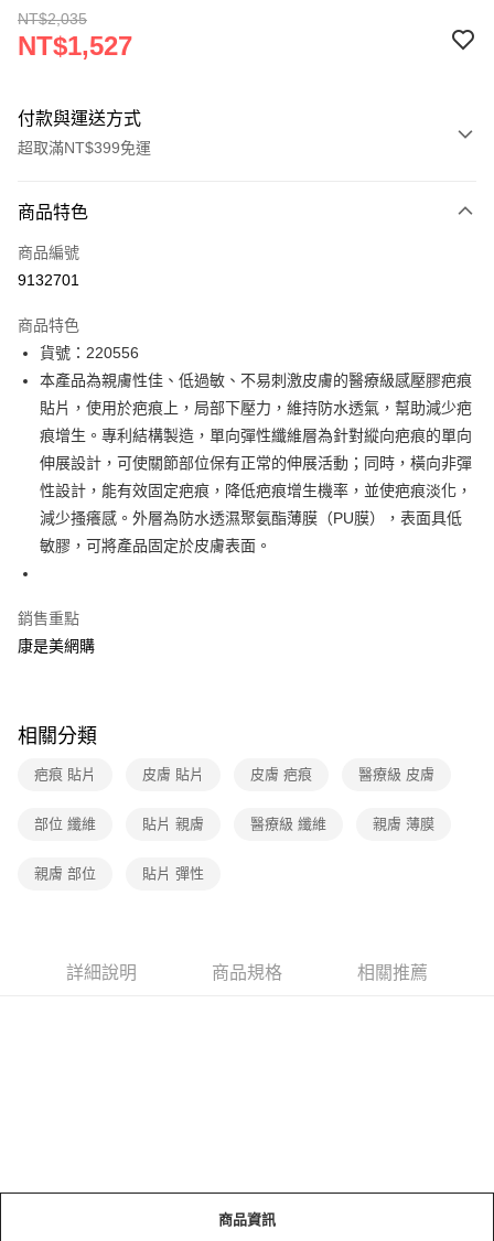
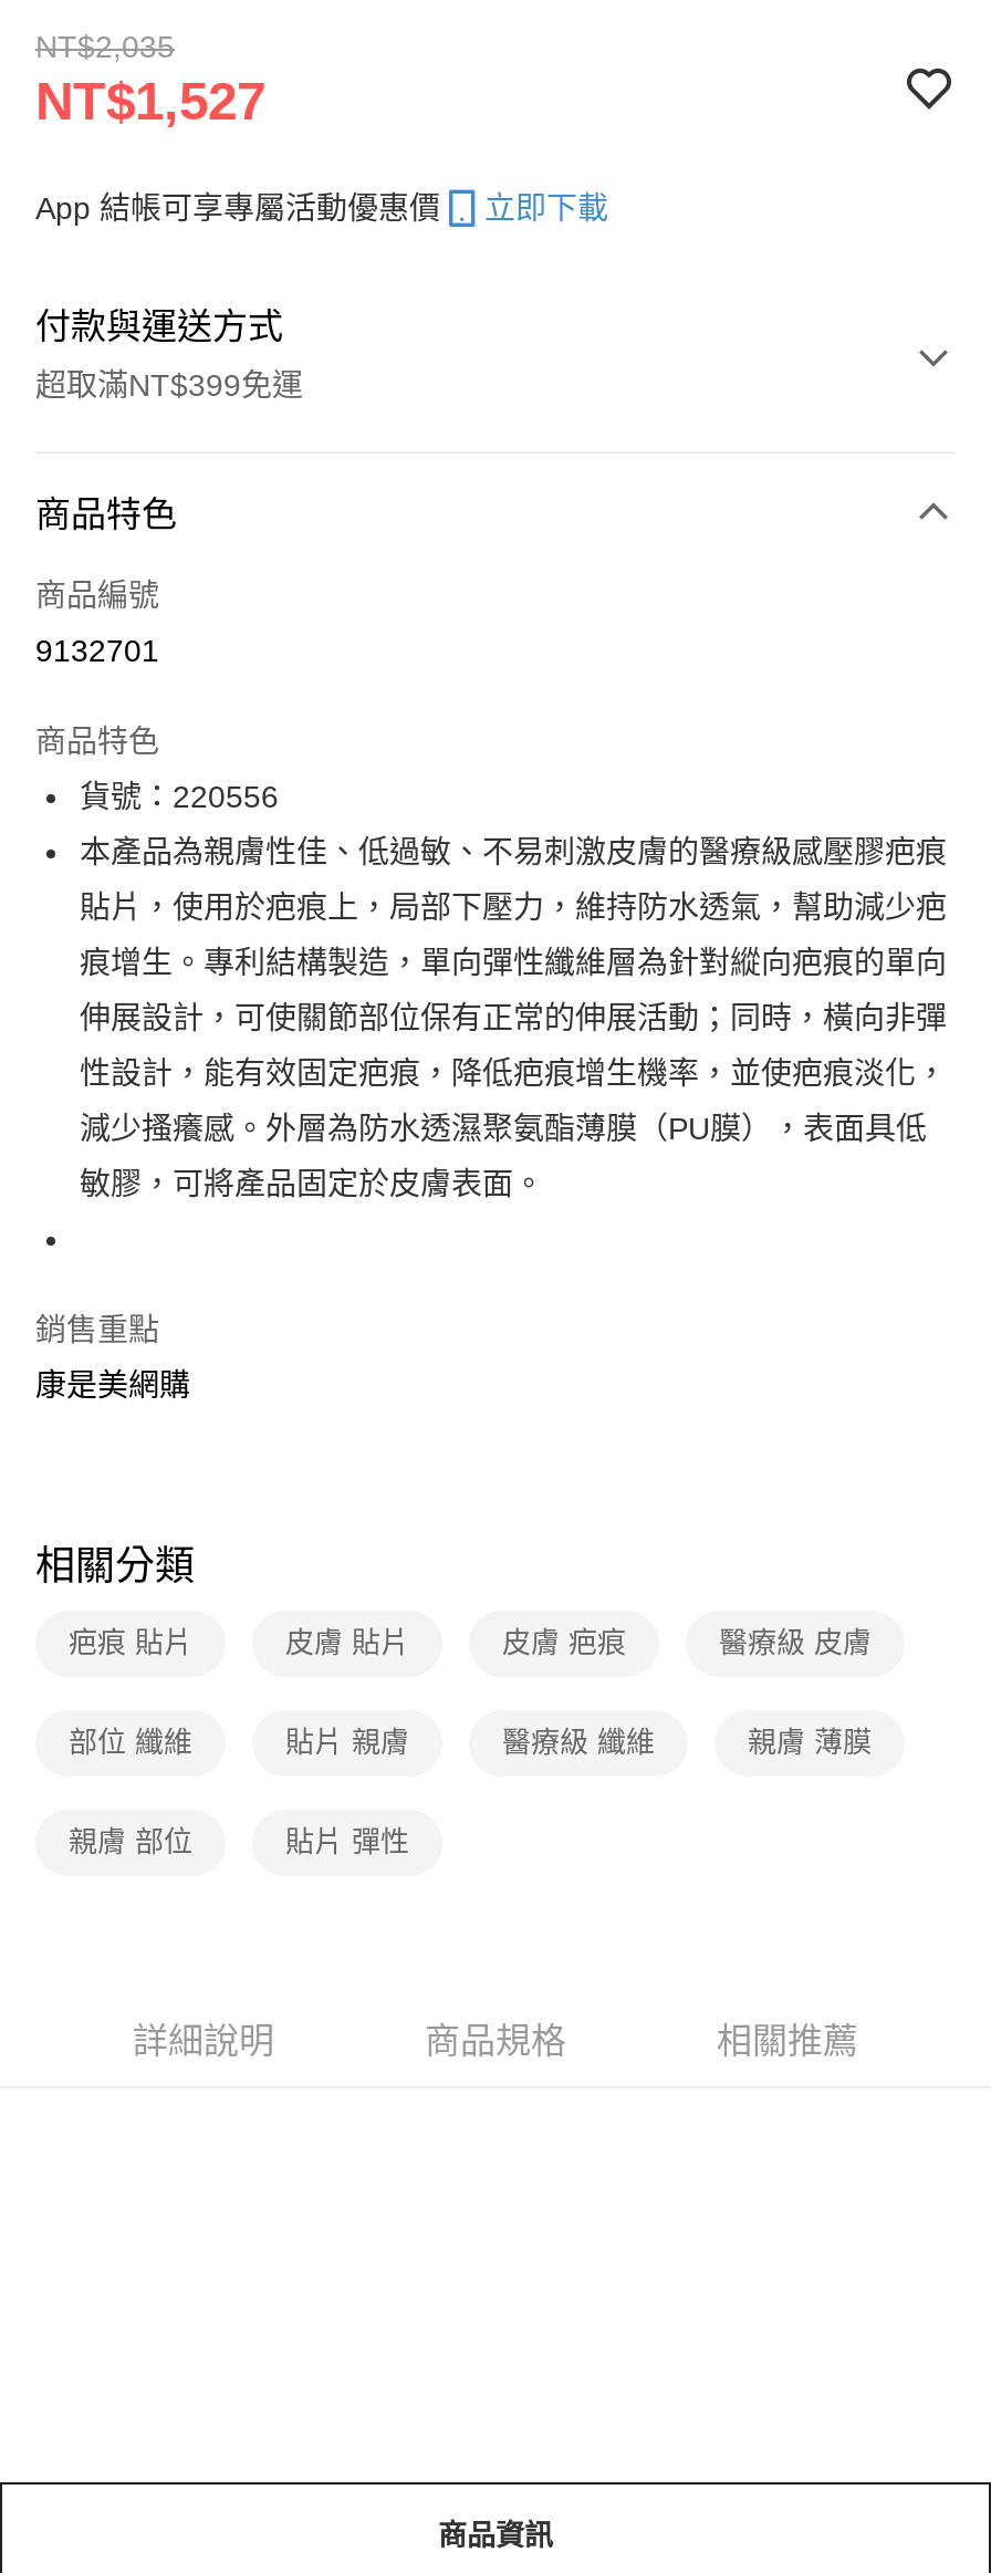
+ App 結帳可享專屬活動優惠價
+ 立即下載
